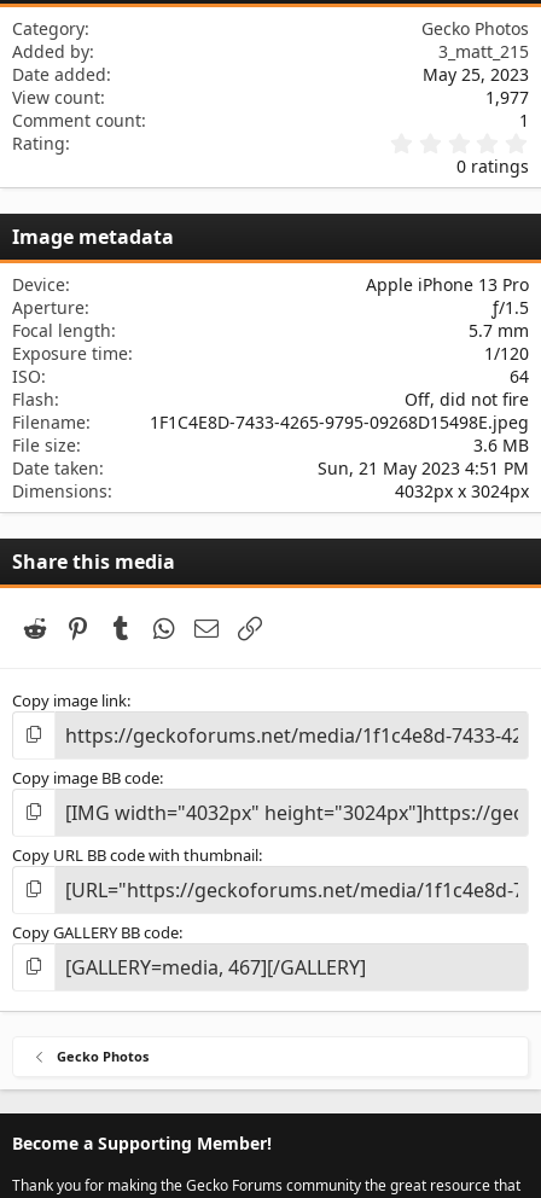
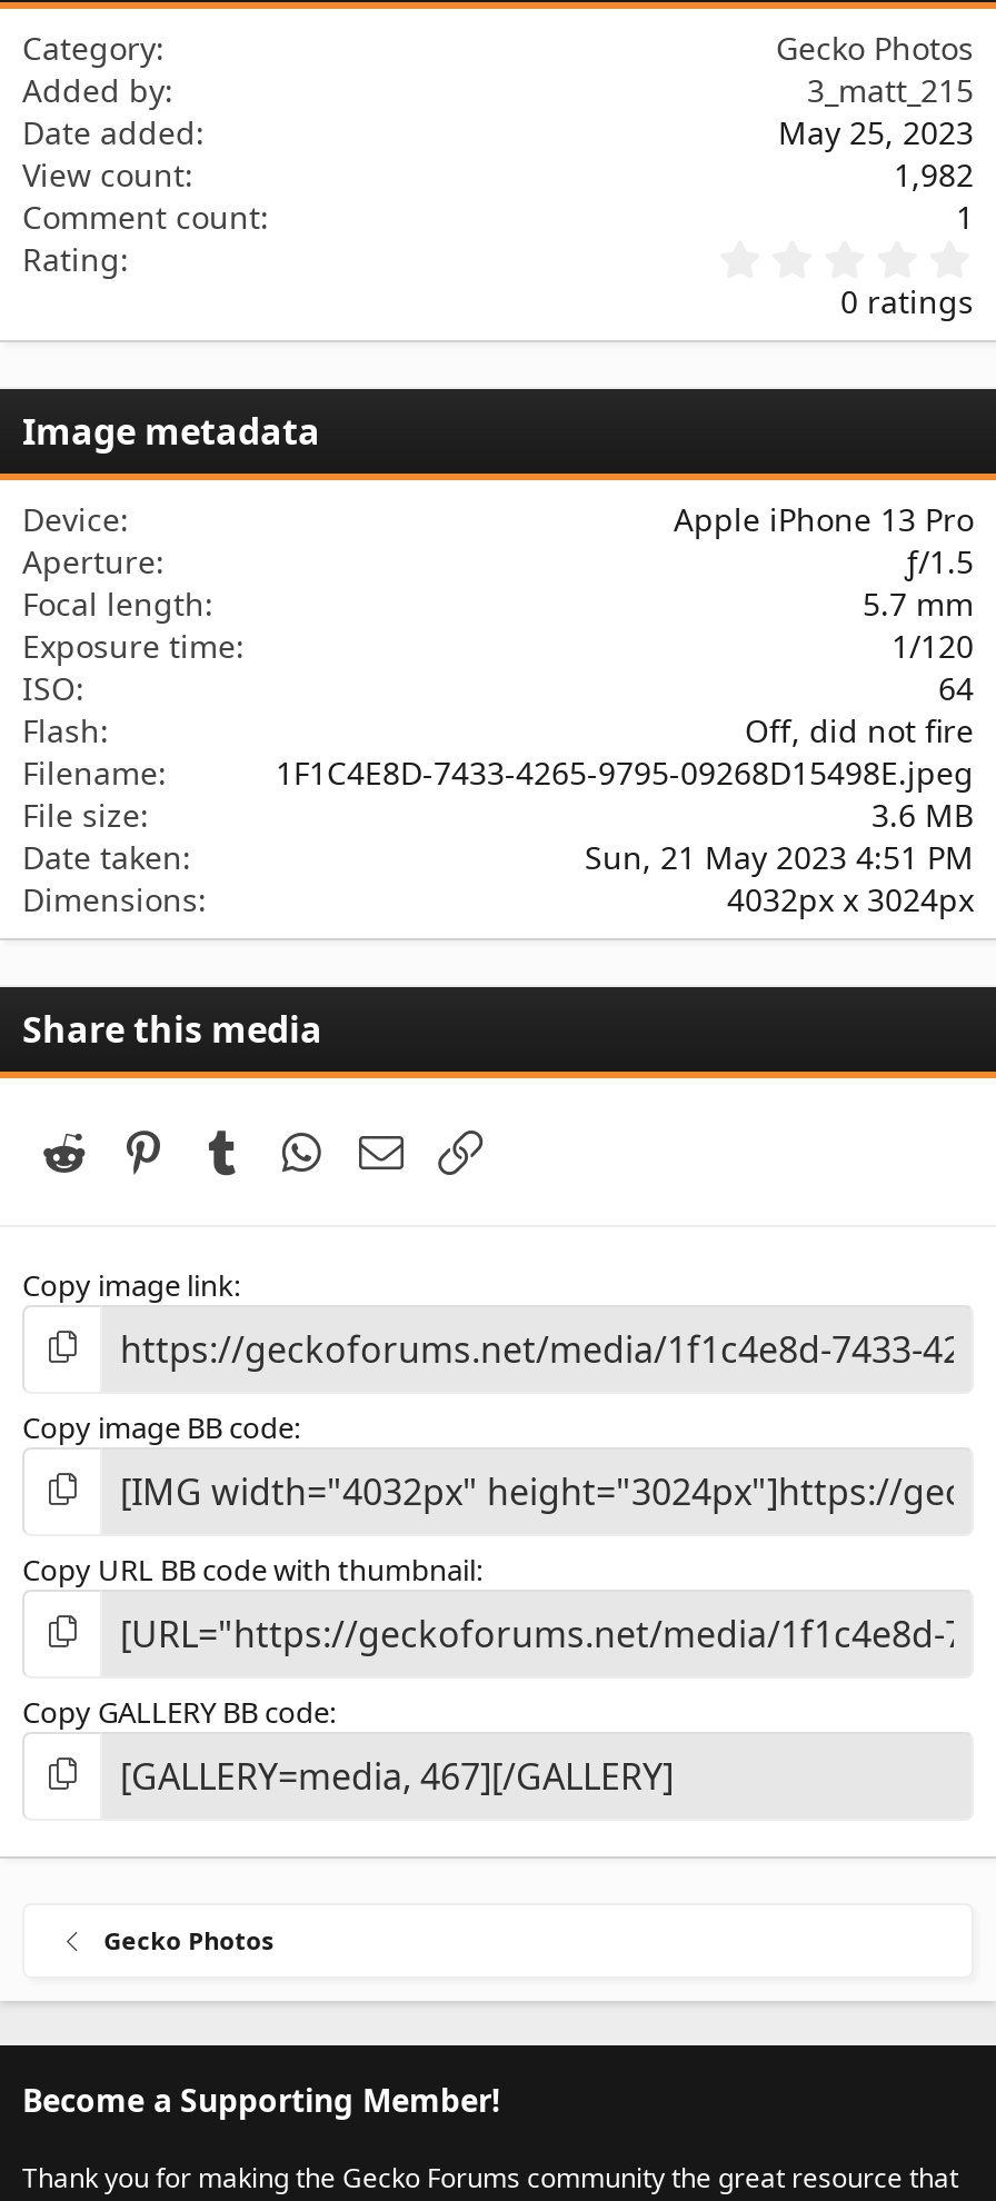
- 1,977
+ 1,982
